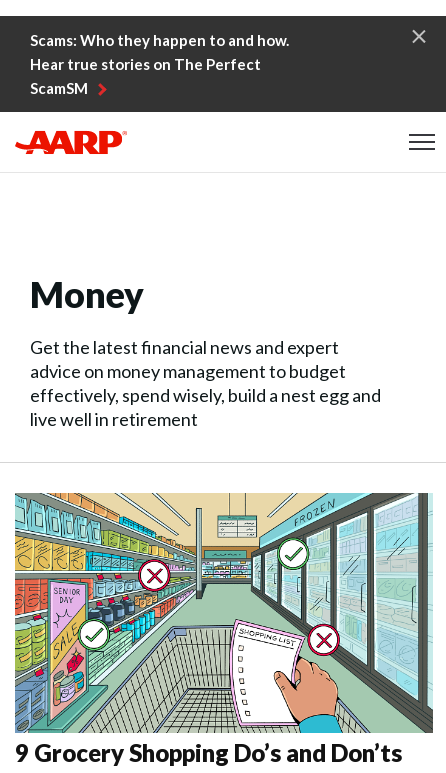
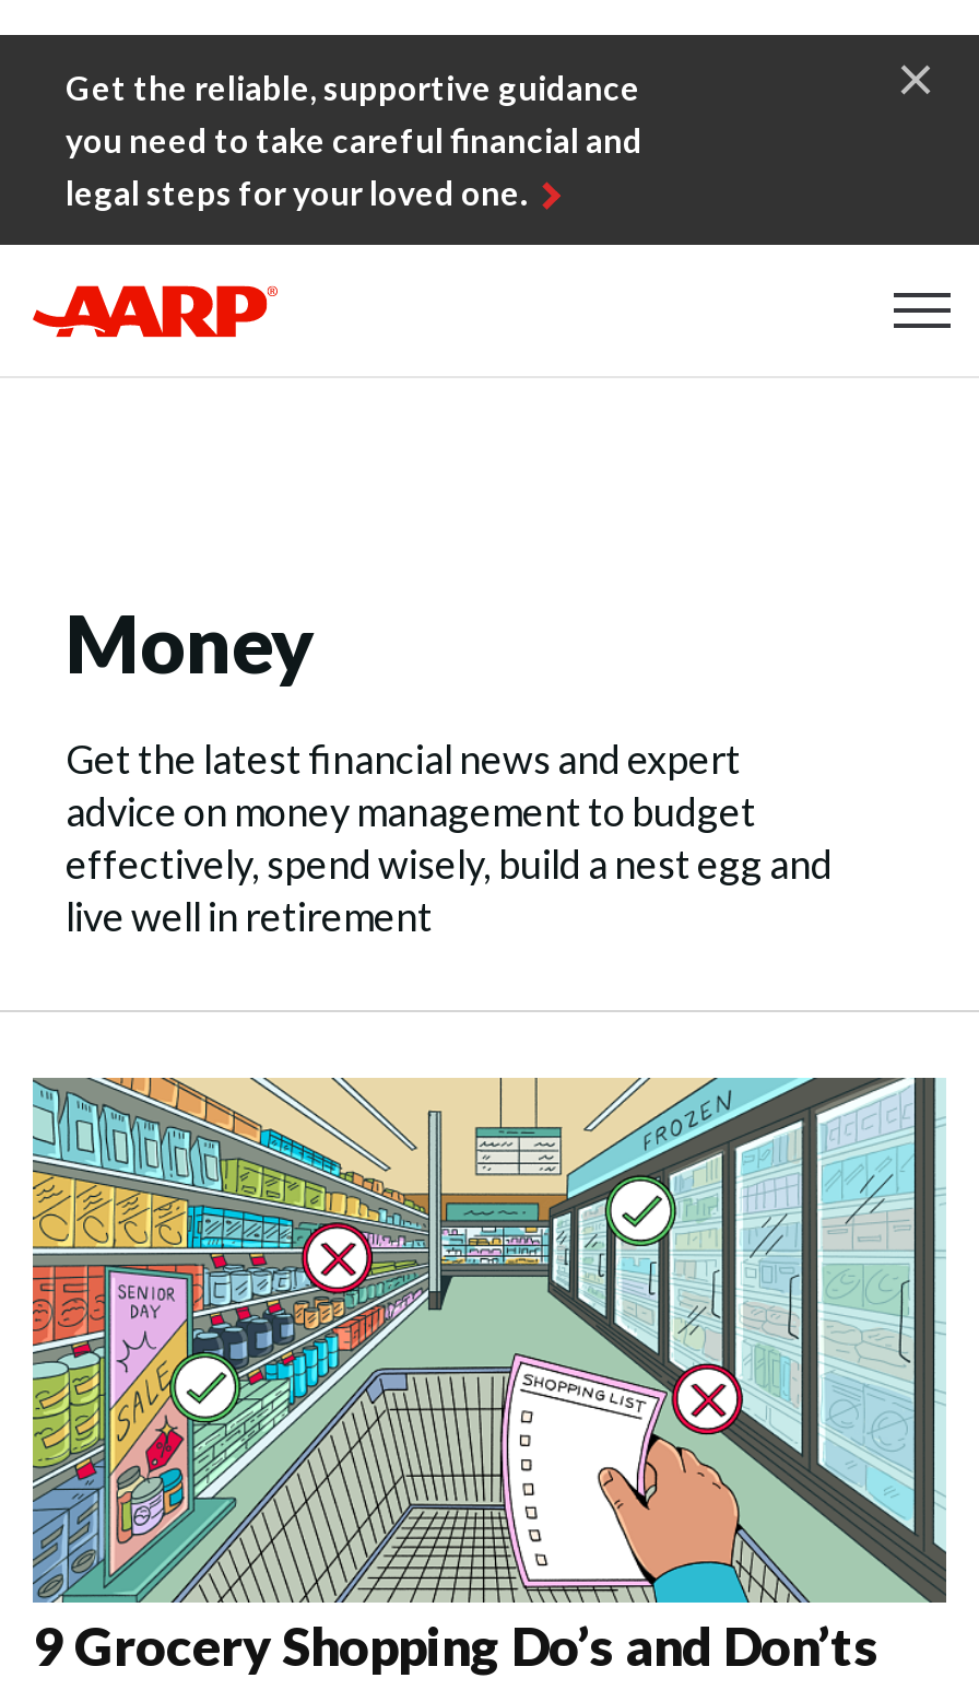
- Scams: Who they happen to and how.
- Hear true stories on The Perfect
- ScamSM
+ Get the reliable, supportive guidance
+ you need to take careful financial and
+ legal steps for your loved one.
